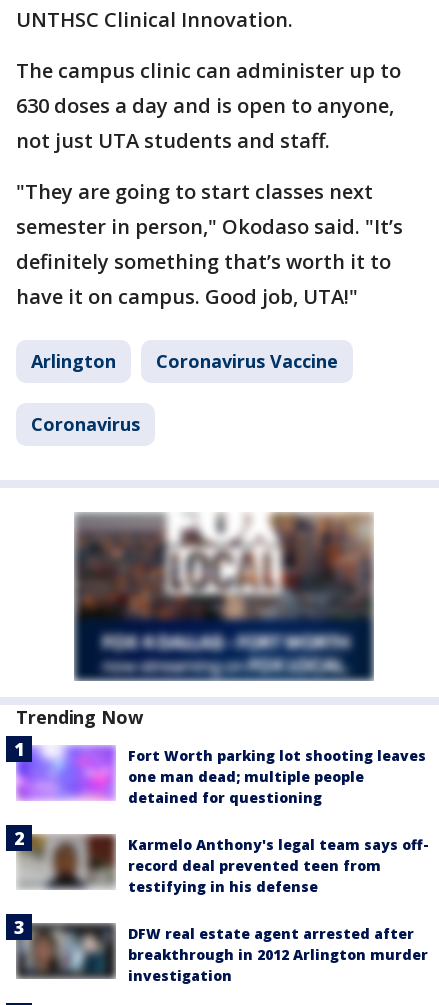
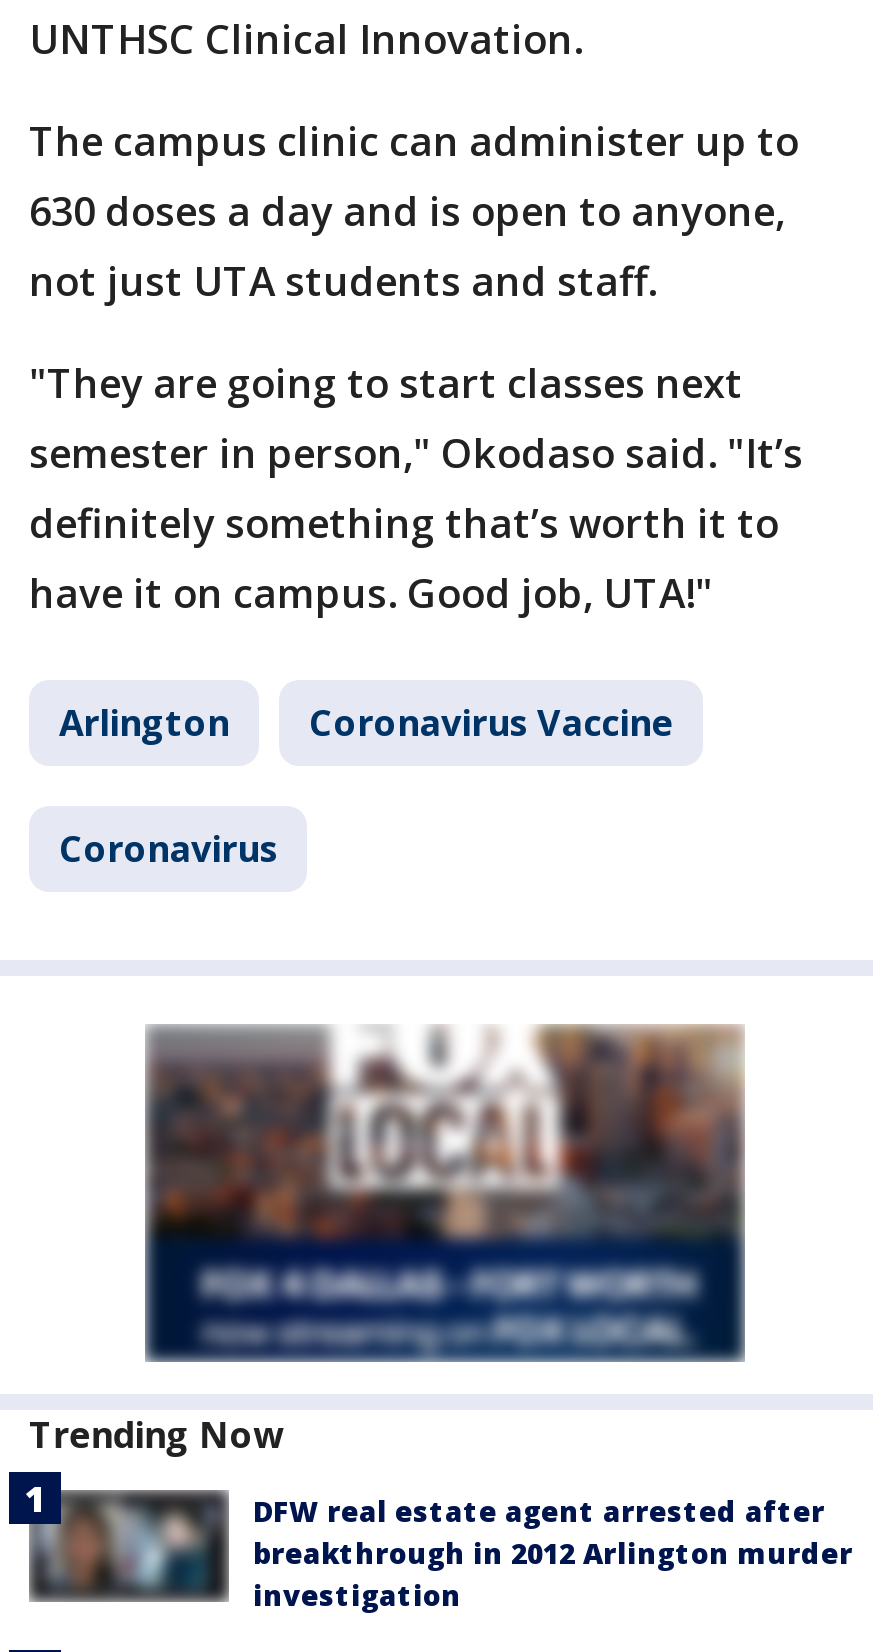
- [image]
- Fort Worth parking lot shooting leaves
- one man dead; multiple people
- detained for questioning
- Karmelo Anthony's legal team says off-
- record deal prevented teen from
- testifying in his defense

- [image]
